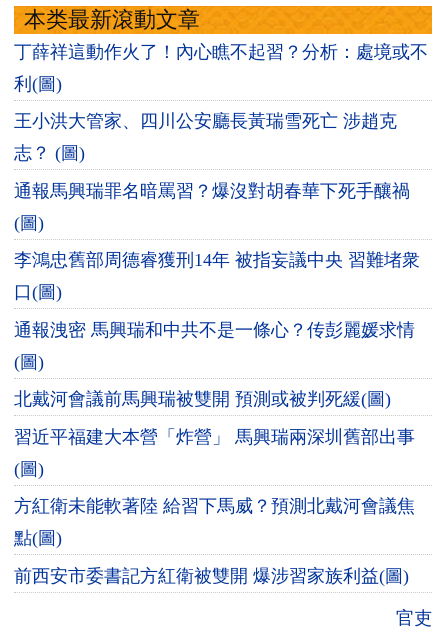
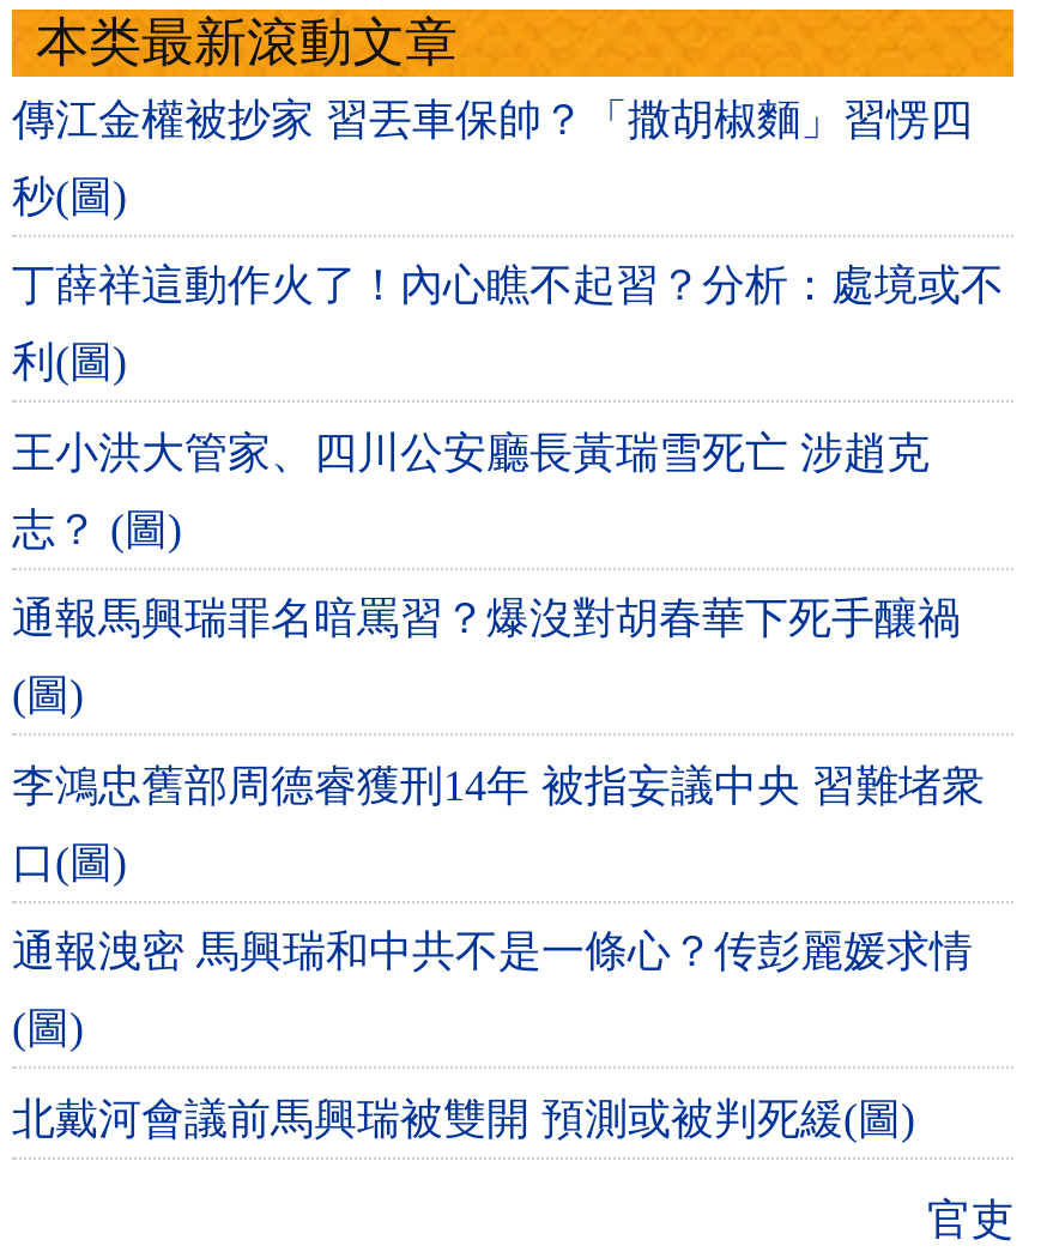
+ 傳江金權被抄家 習丟車保帥？「撒胡椒麵」習愣四
+ 秒(圖)

moved down: 丁薛祥這動作火了！內心瞧不起習？分析：處境或不 | 利(圖) | 王小洪大管家、四川公安廳長黃瑞雪死亡 涉趙克 | ... | (圖) | 北戴河會議前馬興瑞被雙開 預測或被判死緩(圖)

- 習近平福建大本營「炸營」 馬興瑞兩深圳舊部出事
- (圖)
- 方紅衛未能軟著陸 給習下馬威？預測北戴河會議焦
- 點(圖)
- 前西安市委書記方紅衛被雙開 爆涉習家族利益(圖)
